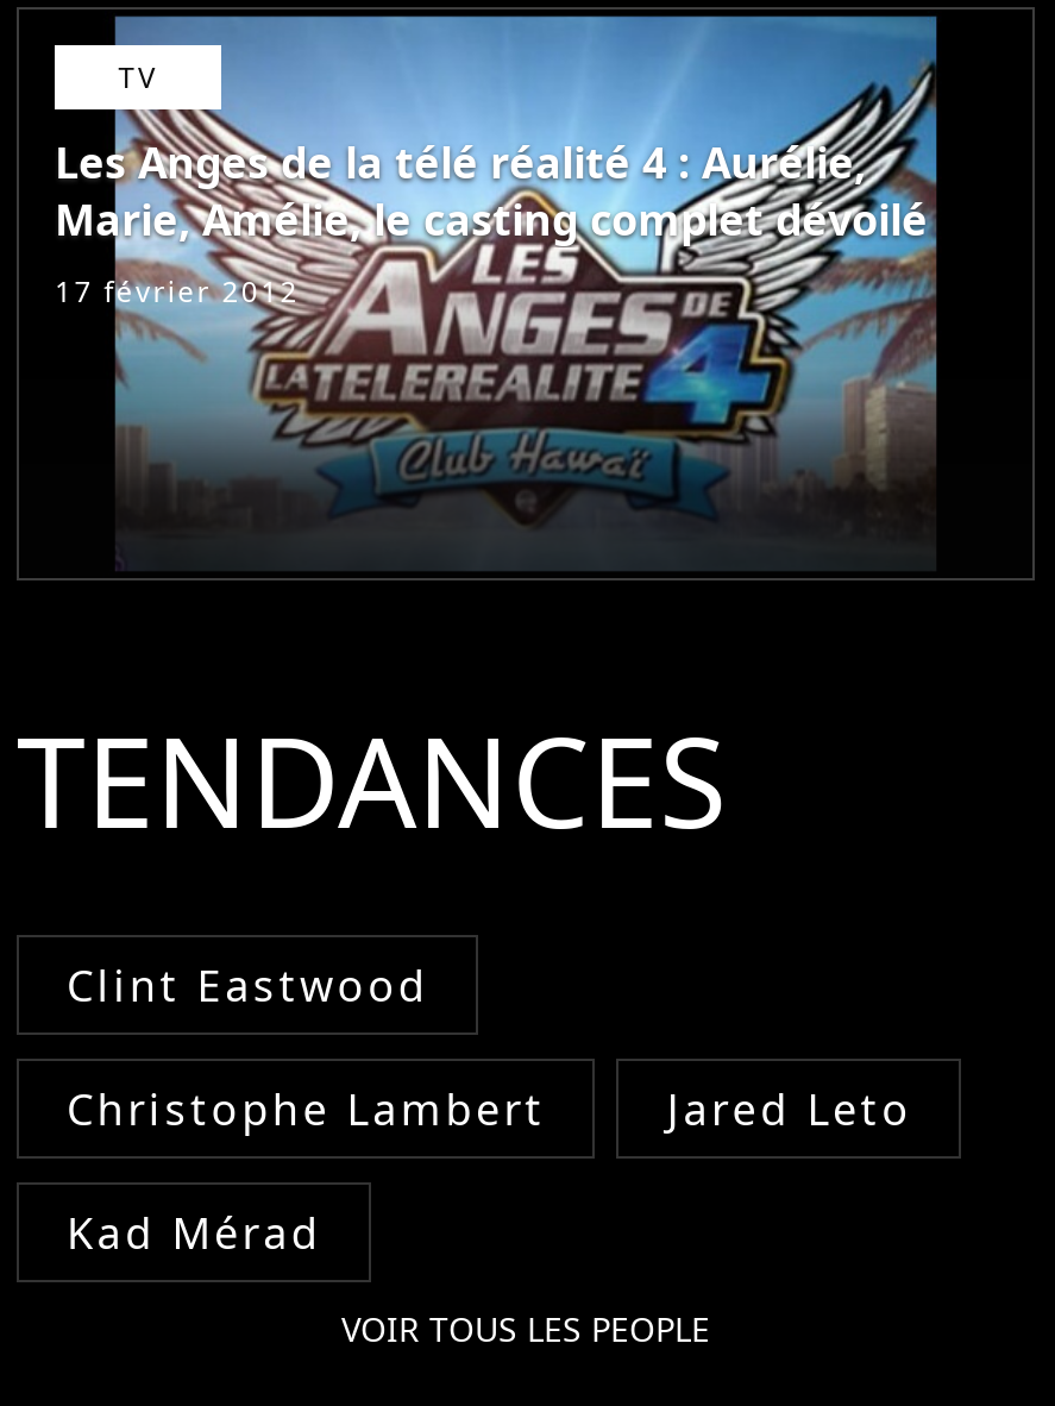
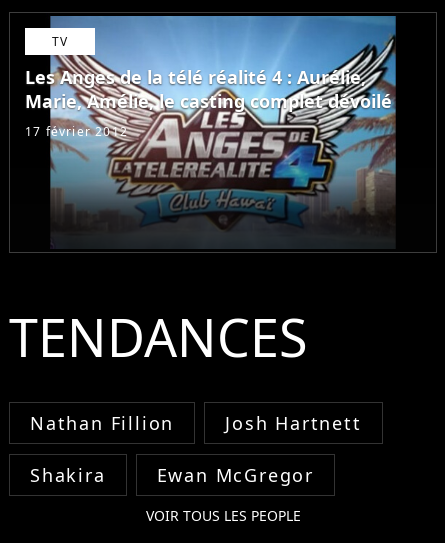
- Clint Eastwood
- Christophe Lambert
- Jared Leto
- Kad Mérad
+ Nathan Fillion
+ Josh Hartnett
+ Shakira
+ Ewan McGregor
